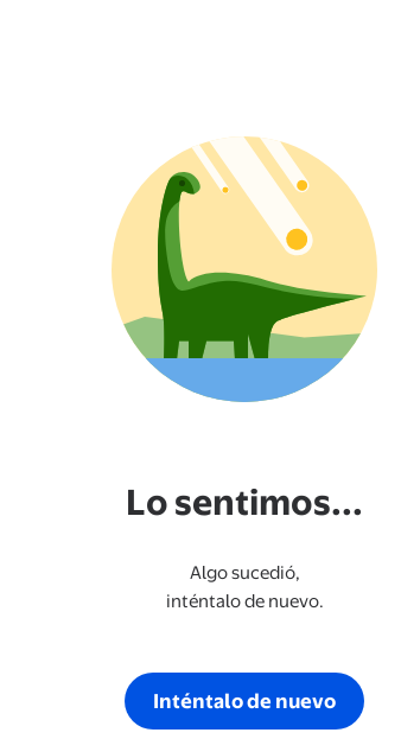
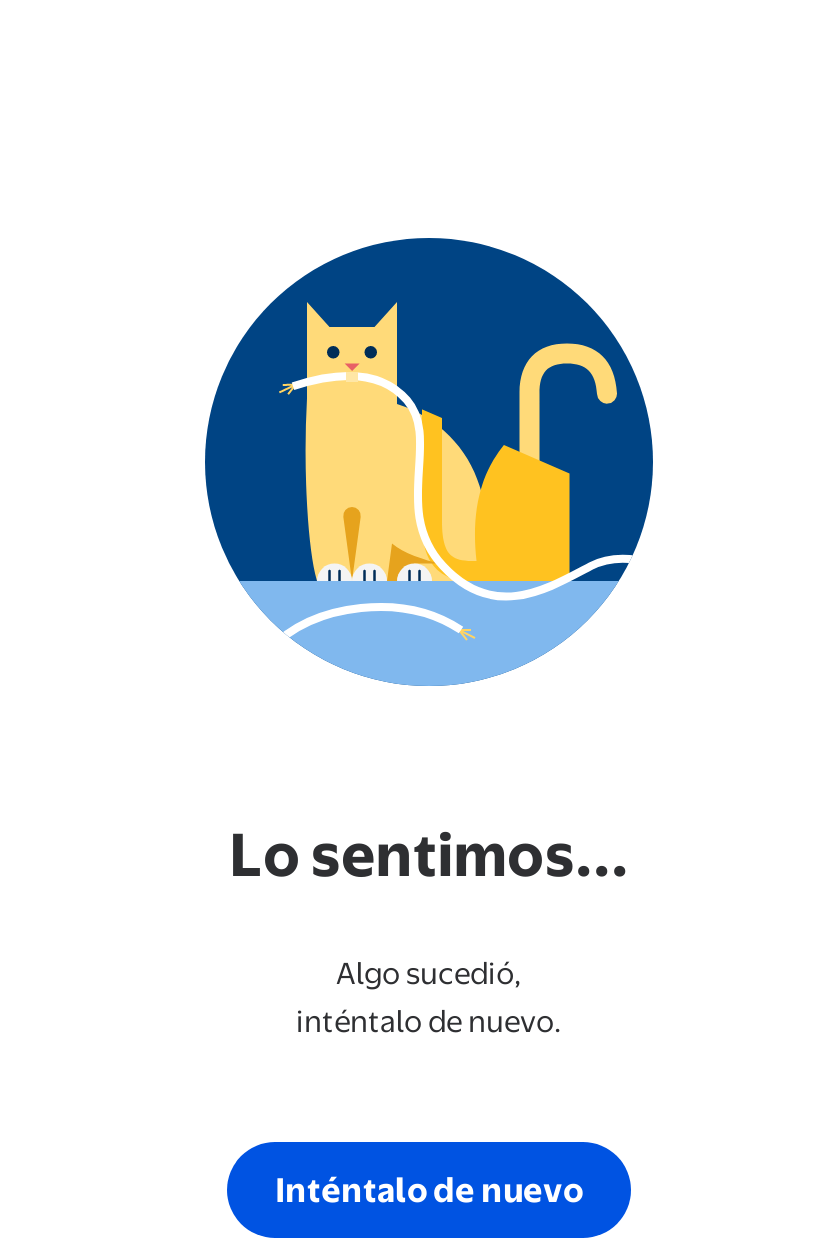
- [image]
+ [image]
